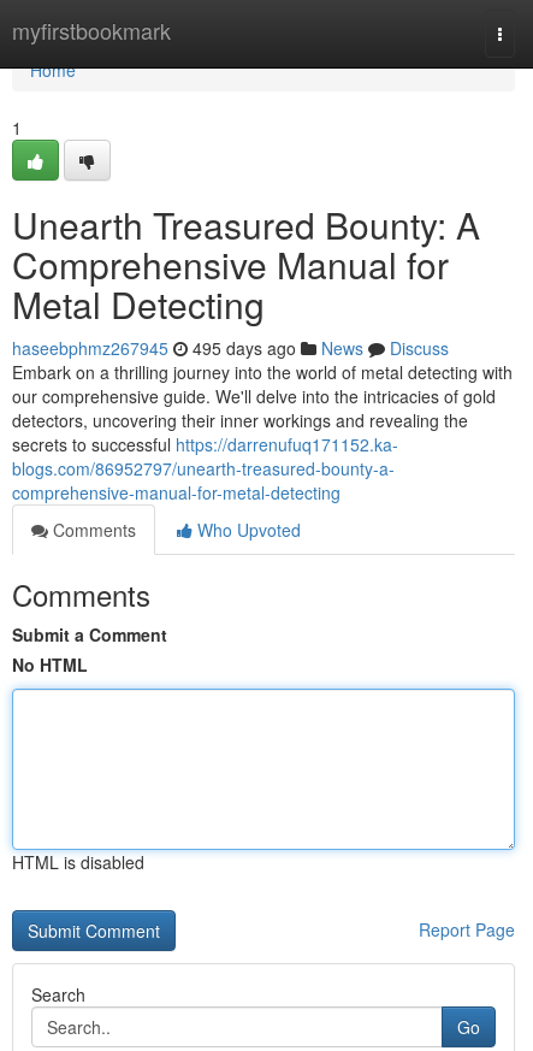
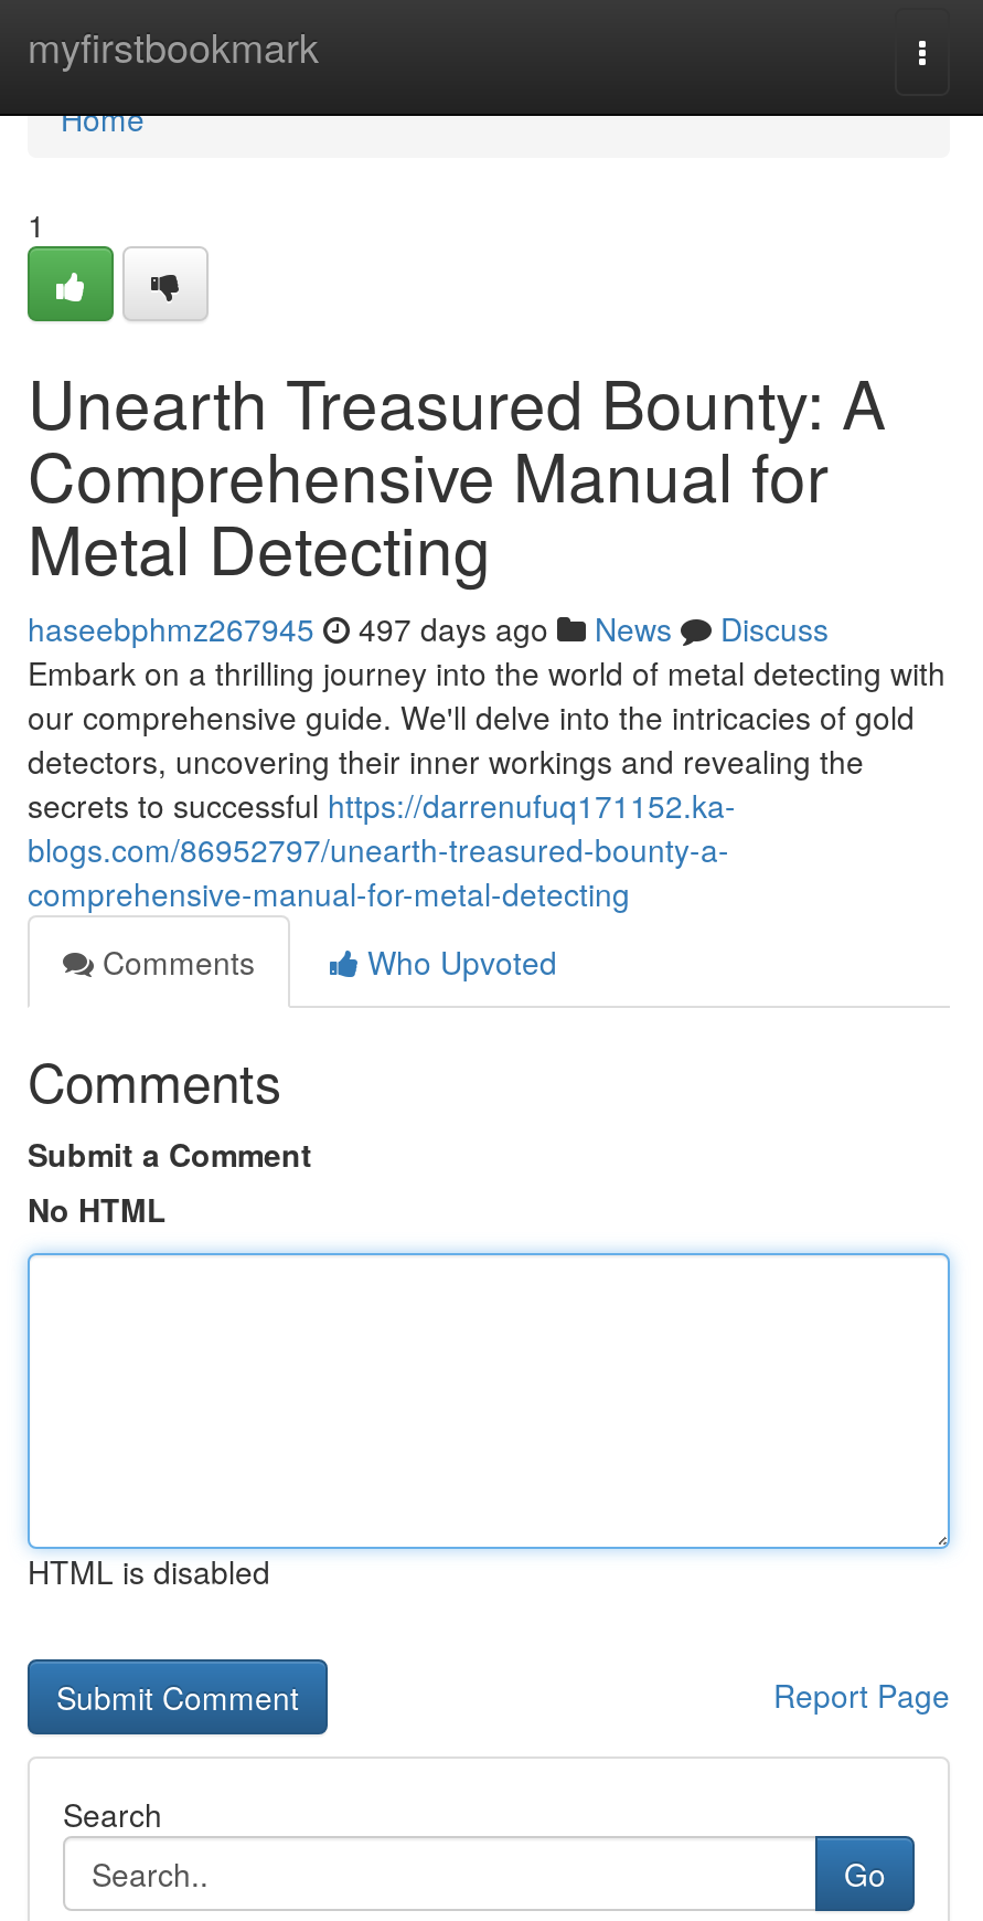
- haseebphmz267945 495 days ago News Discuss
+ haseebphmz267945 497 days ago News Discuss
